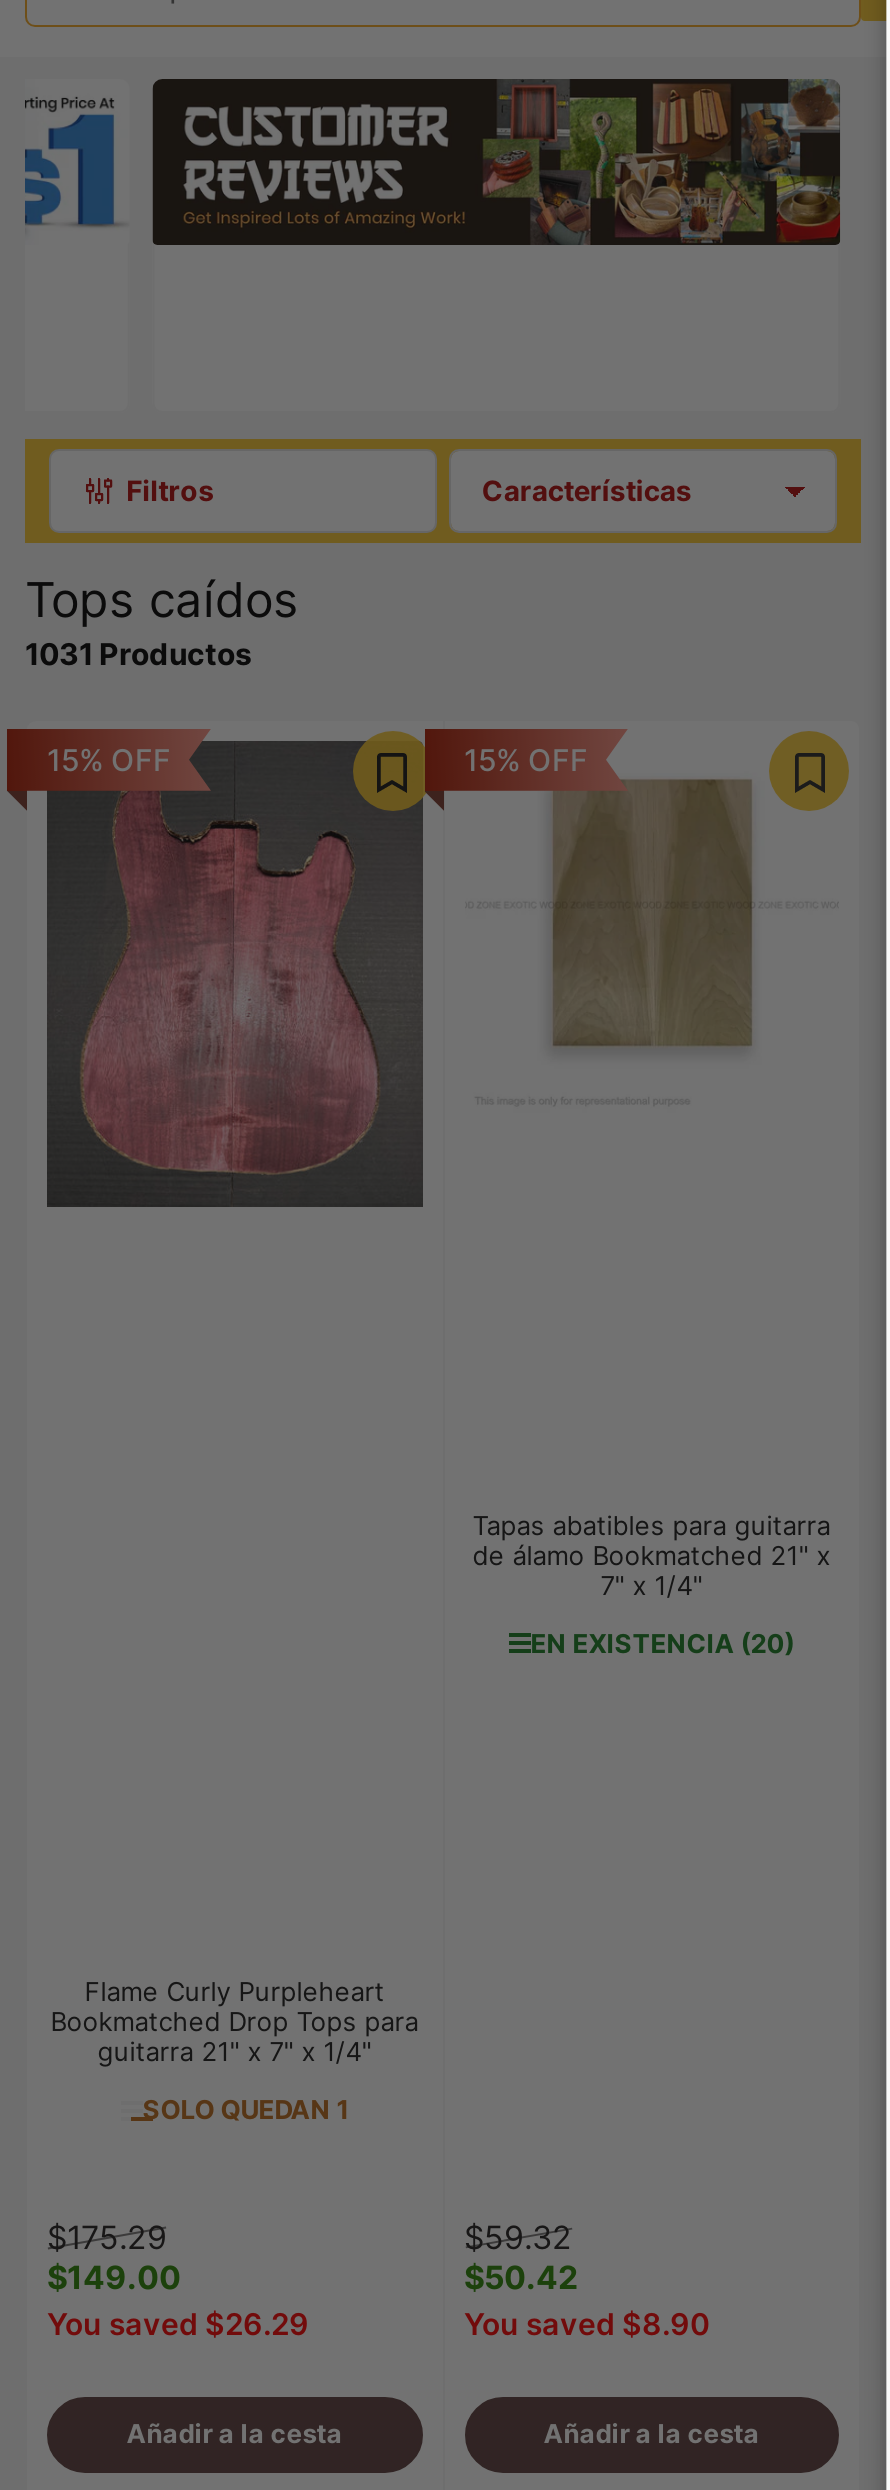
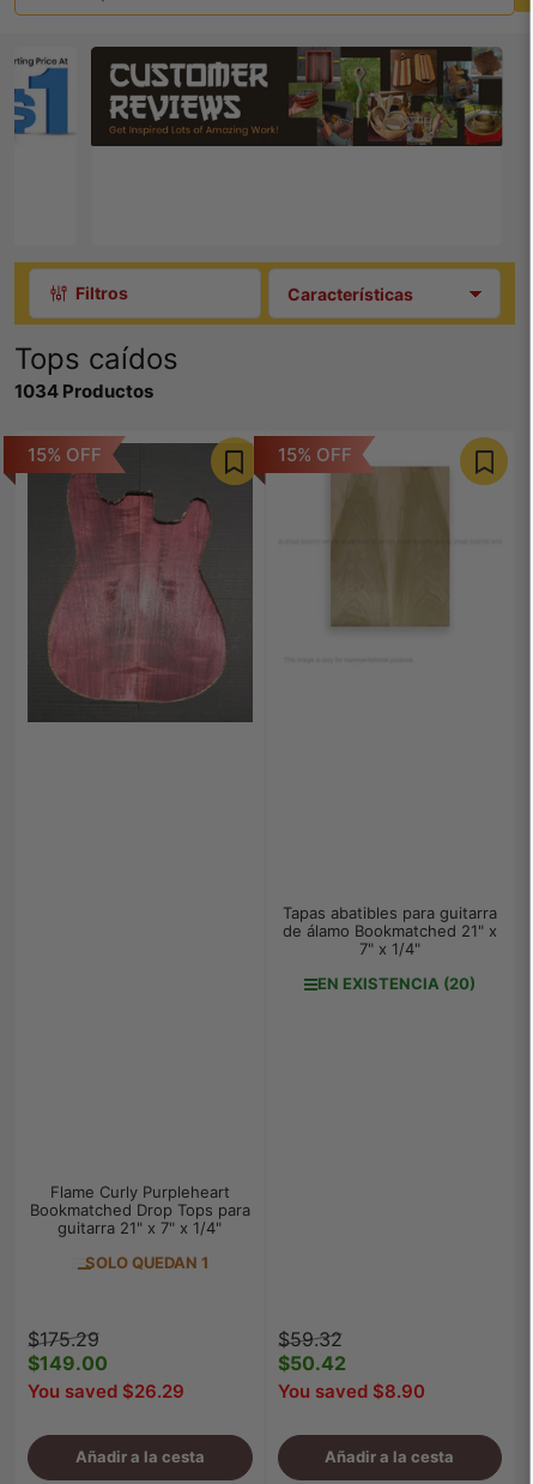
- 1031 Productos
+ 1034 Productos
